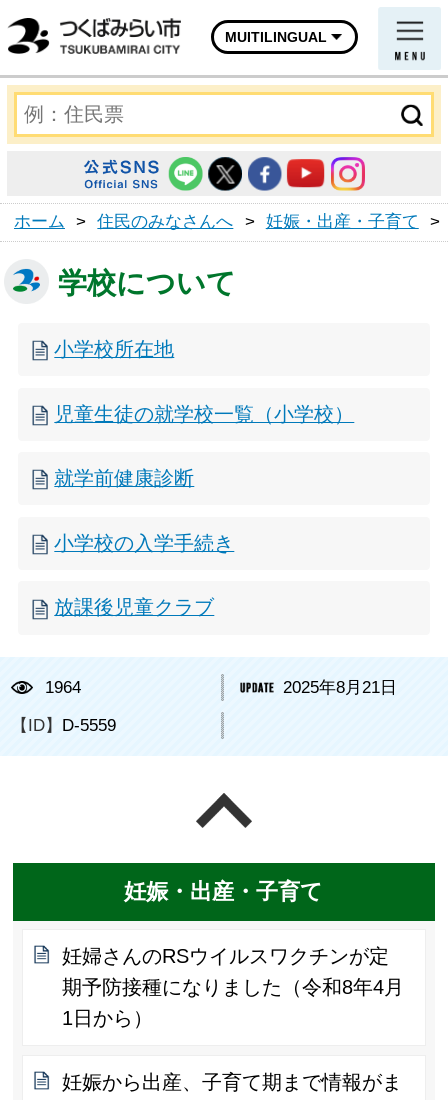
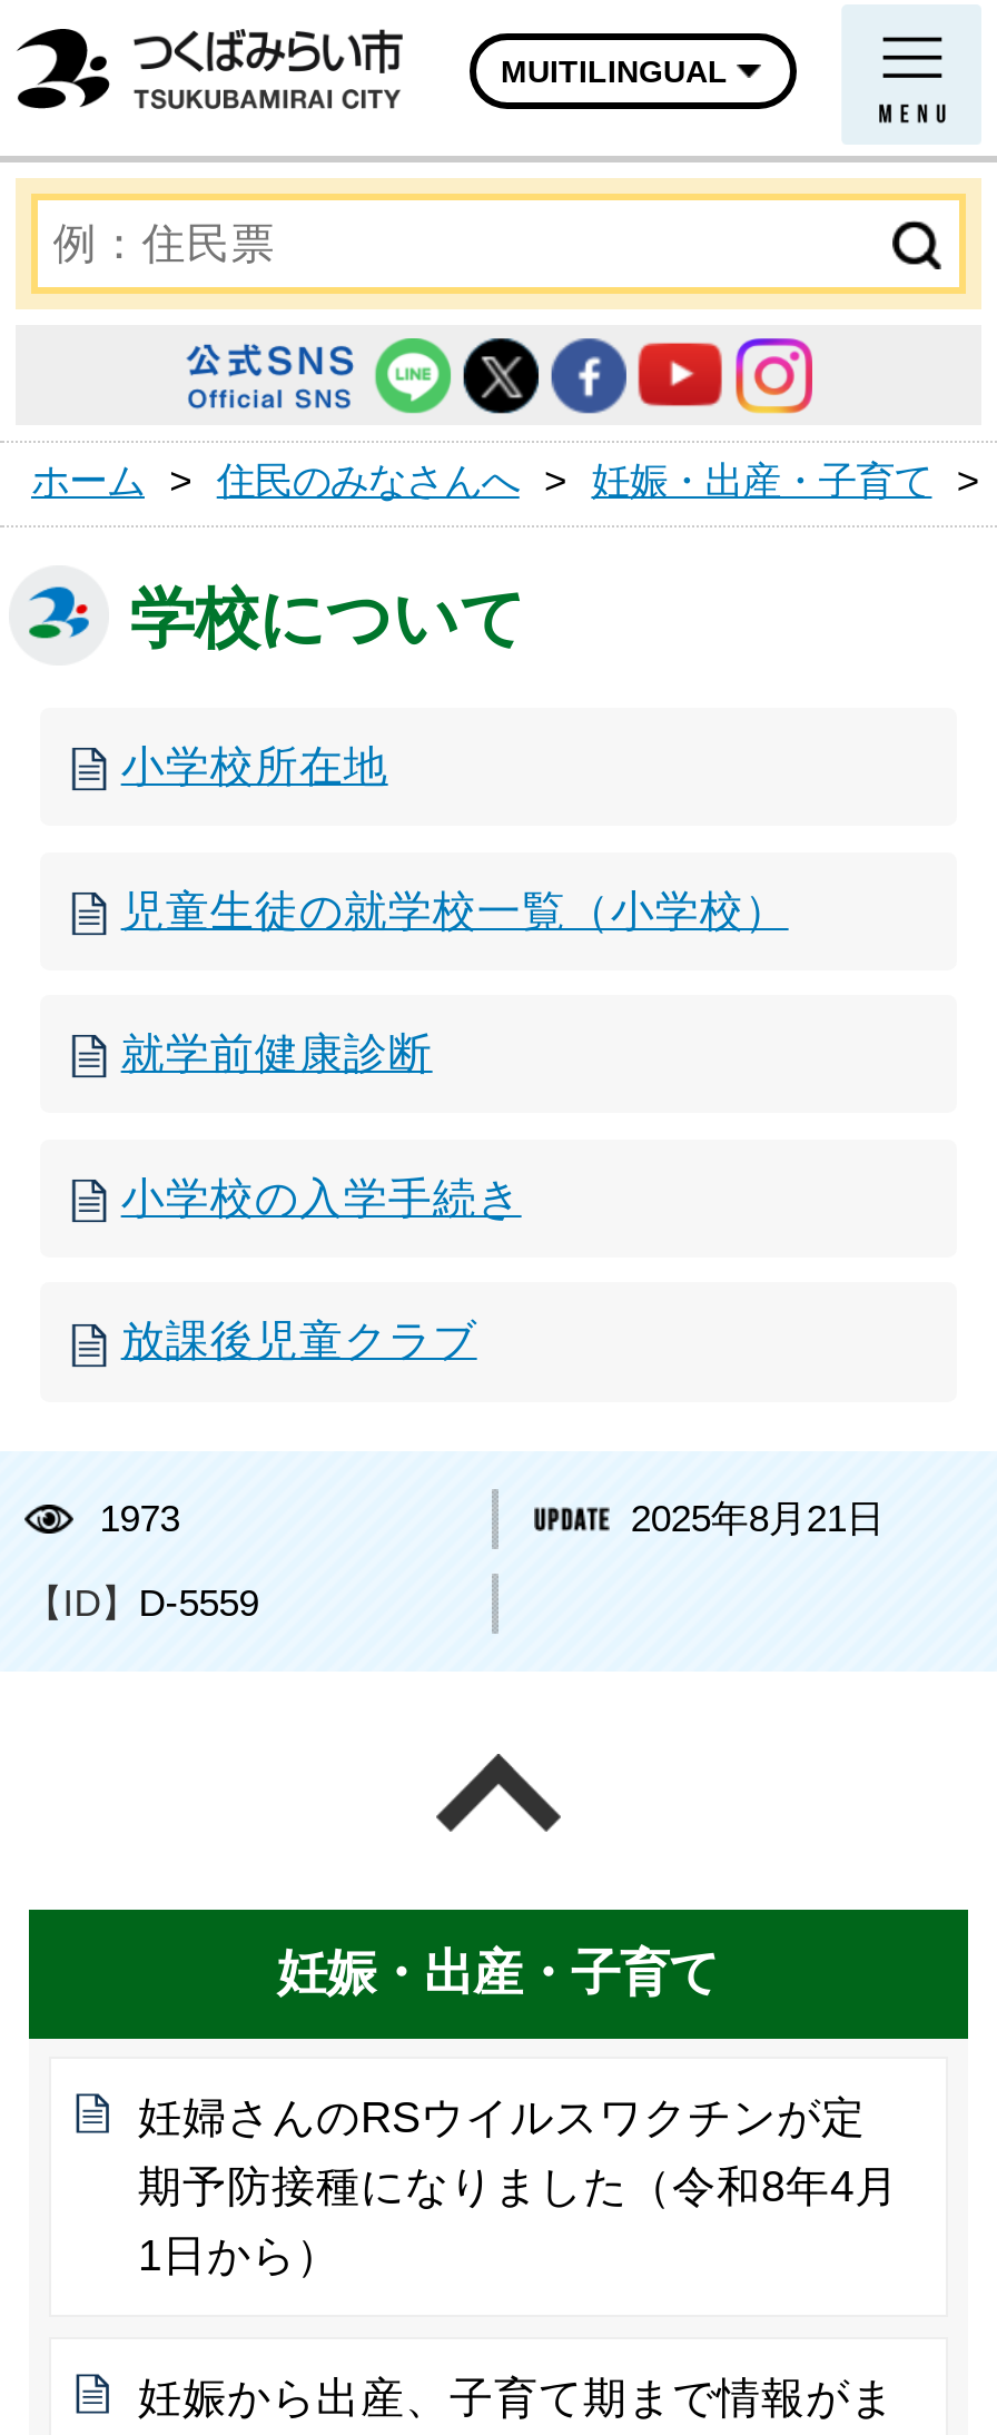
- 1964
+ 1973
